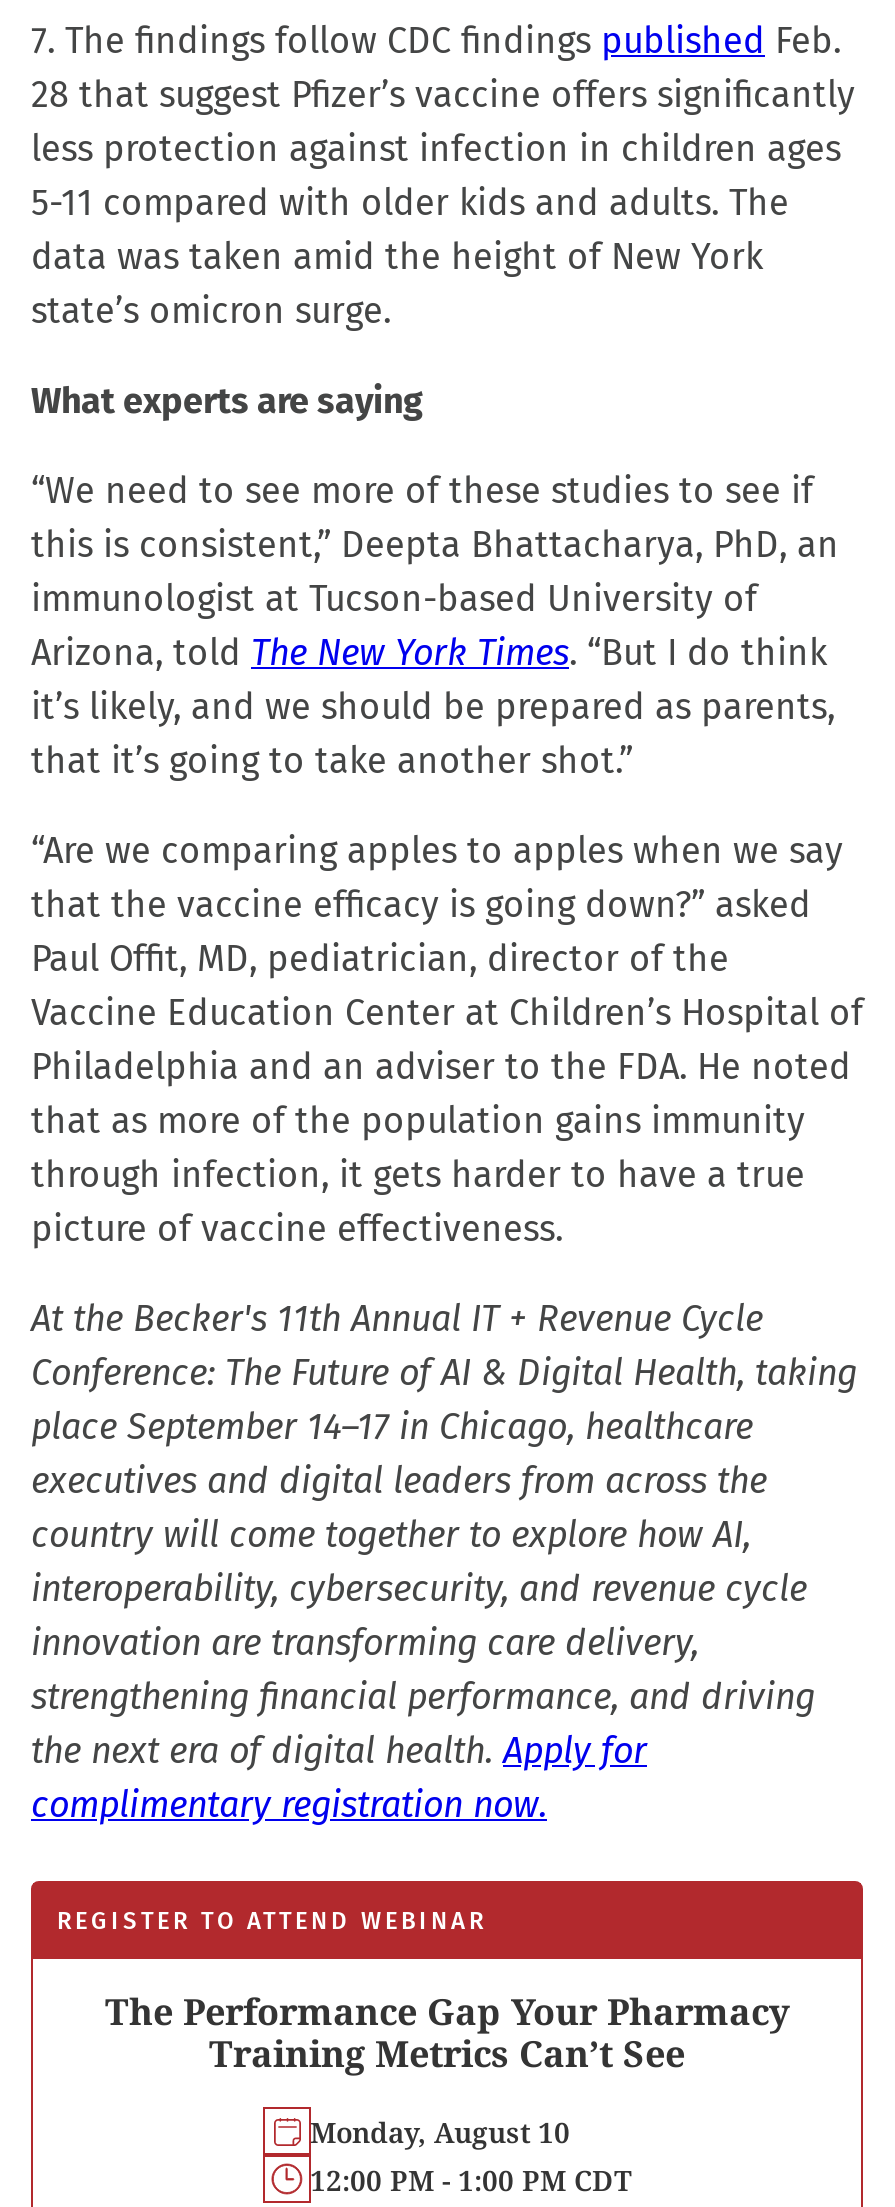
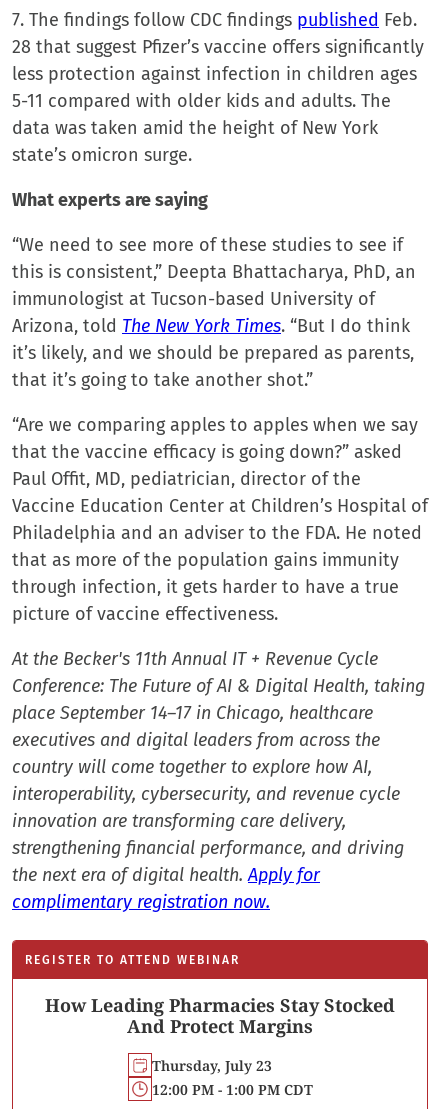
- The Performance Gap Your Pharmacy
- Training Metrics Can’t See
+ How Leading Pharmacies Stay Stocked
+ And Protect Margins

- Monday, August 10
+ Thursday, July 23
